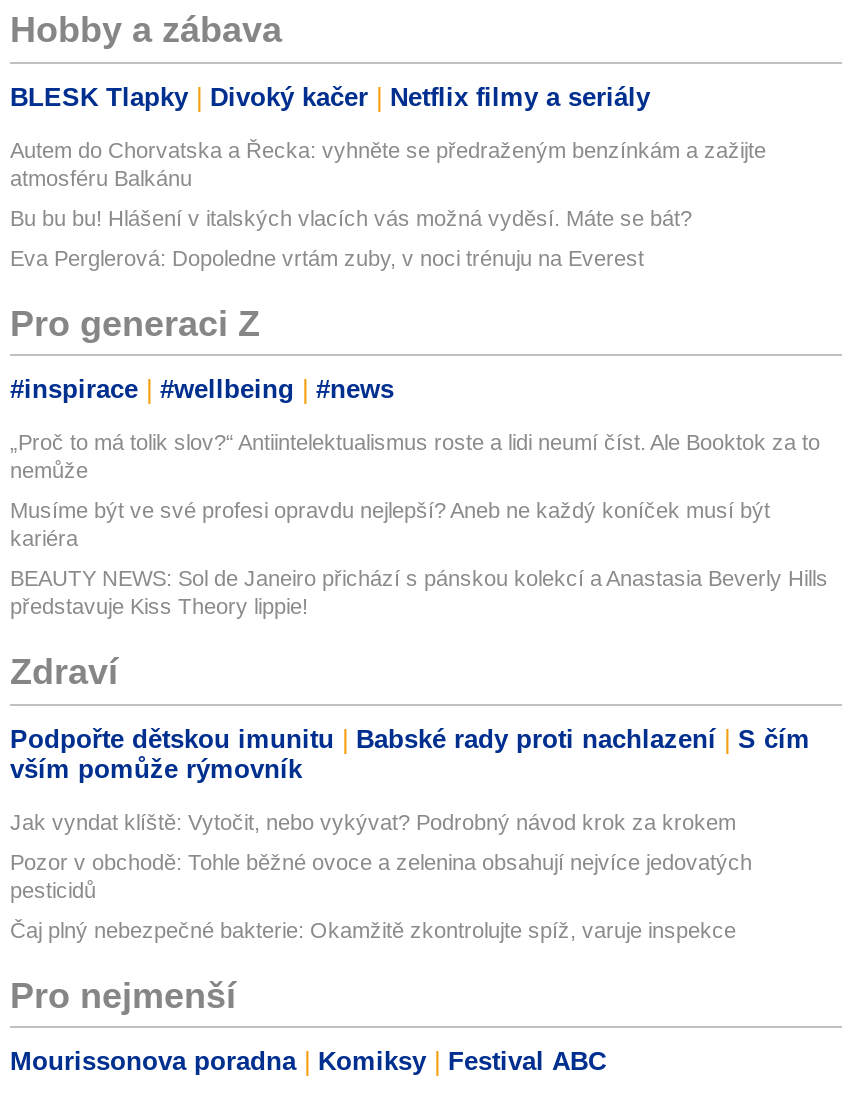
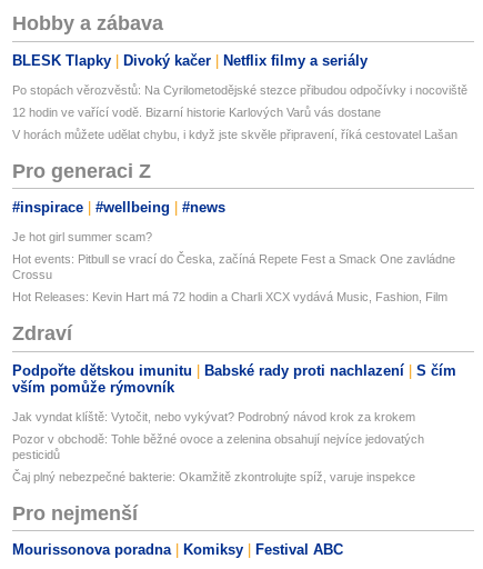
- Autem do Chorvatska a Řecka: vyhněte se předraženým benzínkám a zažijte
- atmosféru Balkánu
+ Po stopách věrozvěstů: Na Cyrilometodějské stezce přibudou odpočívky i nocoviště

- Bu bu bu! Hlášení v italských vlacích vás možná vyděsí. Máte se bát?
+ 12 hodin ve vařící vodě. Bizarní historie Karlových Varů vás dostane

- Eva Perglerová: Dopoledne vrtám zuby, v noci trénuju na Everest
+ V horách můžete udělat chybu, i když jste skvěle připravení, říká cestovatel Lašan

- „Proč to má tolik slov?“ Antiintelektualismus roste a lidi neumí číst. Ale Booktok za to
- nemůže
+ Je hot girl summer scam?

- Musíme být ve své profesi opravdu nejlepší? Aneb ne každý koníček musí být
- kariéra
+ Hot events: Pitbull se vrací do Česka, začíná Repete Fest a Smack One zavládne
+ Crossu

- BEAUTY NEWS: Sol de Janeiro přichází s pánskou kolekcí a Anastasia Beverly Hills
- představuje Kiss Theory lippie!
+ Hot Releases: Kevin Hart má 72 hodin a Charli XCX vydává Music, Fashion, Film
